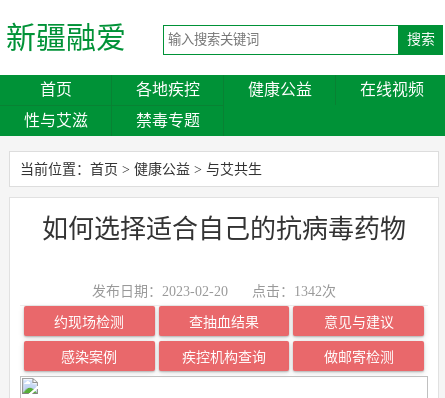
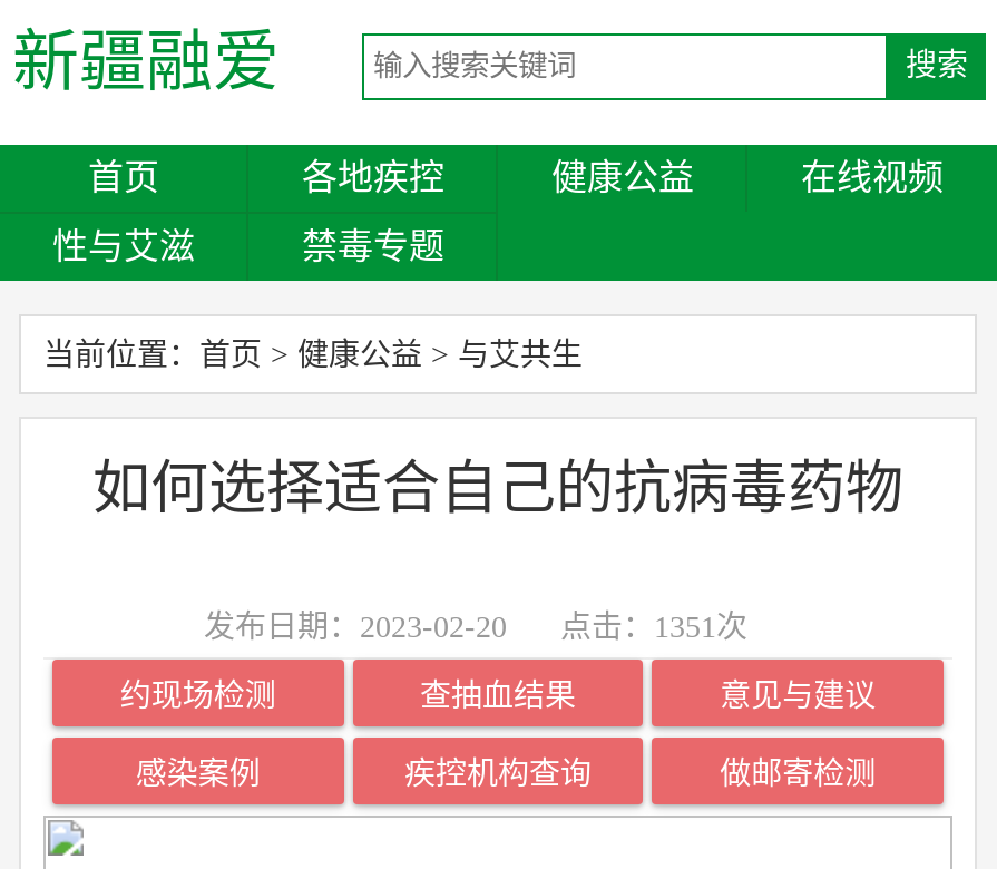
- 发布日期：2023-02-20 点击：1342次
+ 发布日期：2023-02-20 点击：1351次
